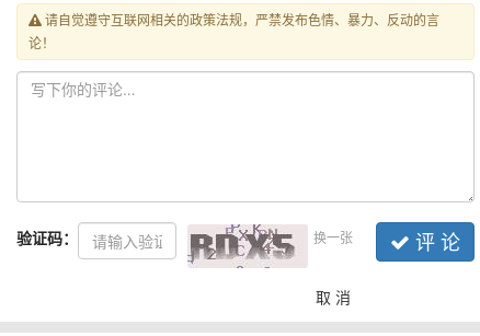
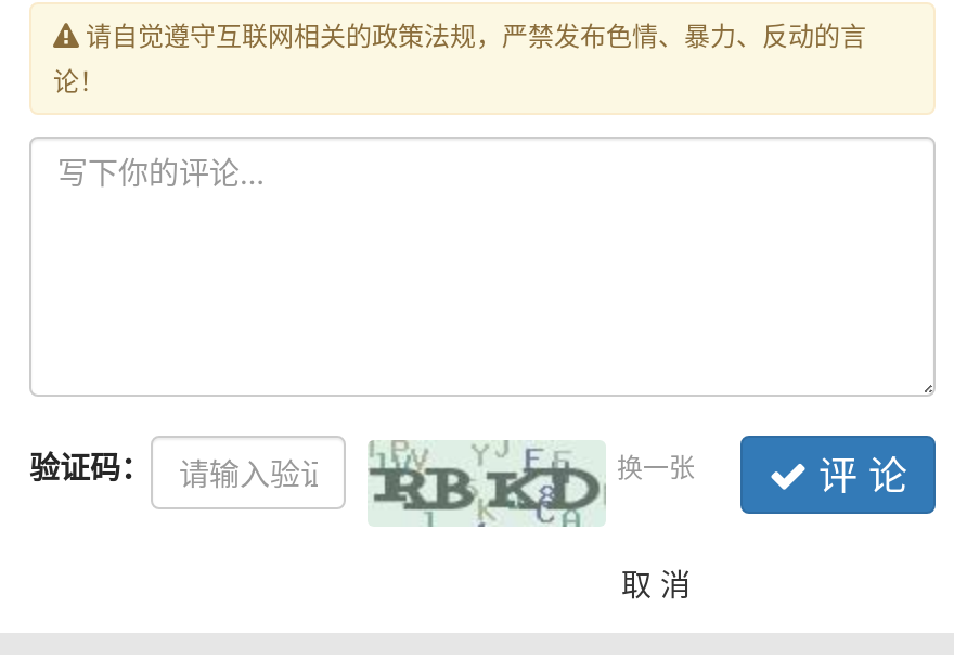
- [image]
+ [image]
